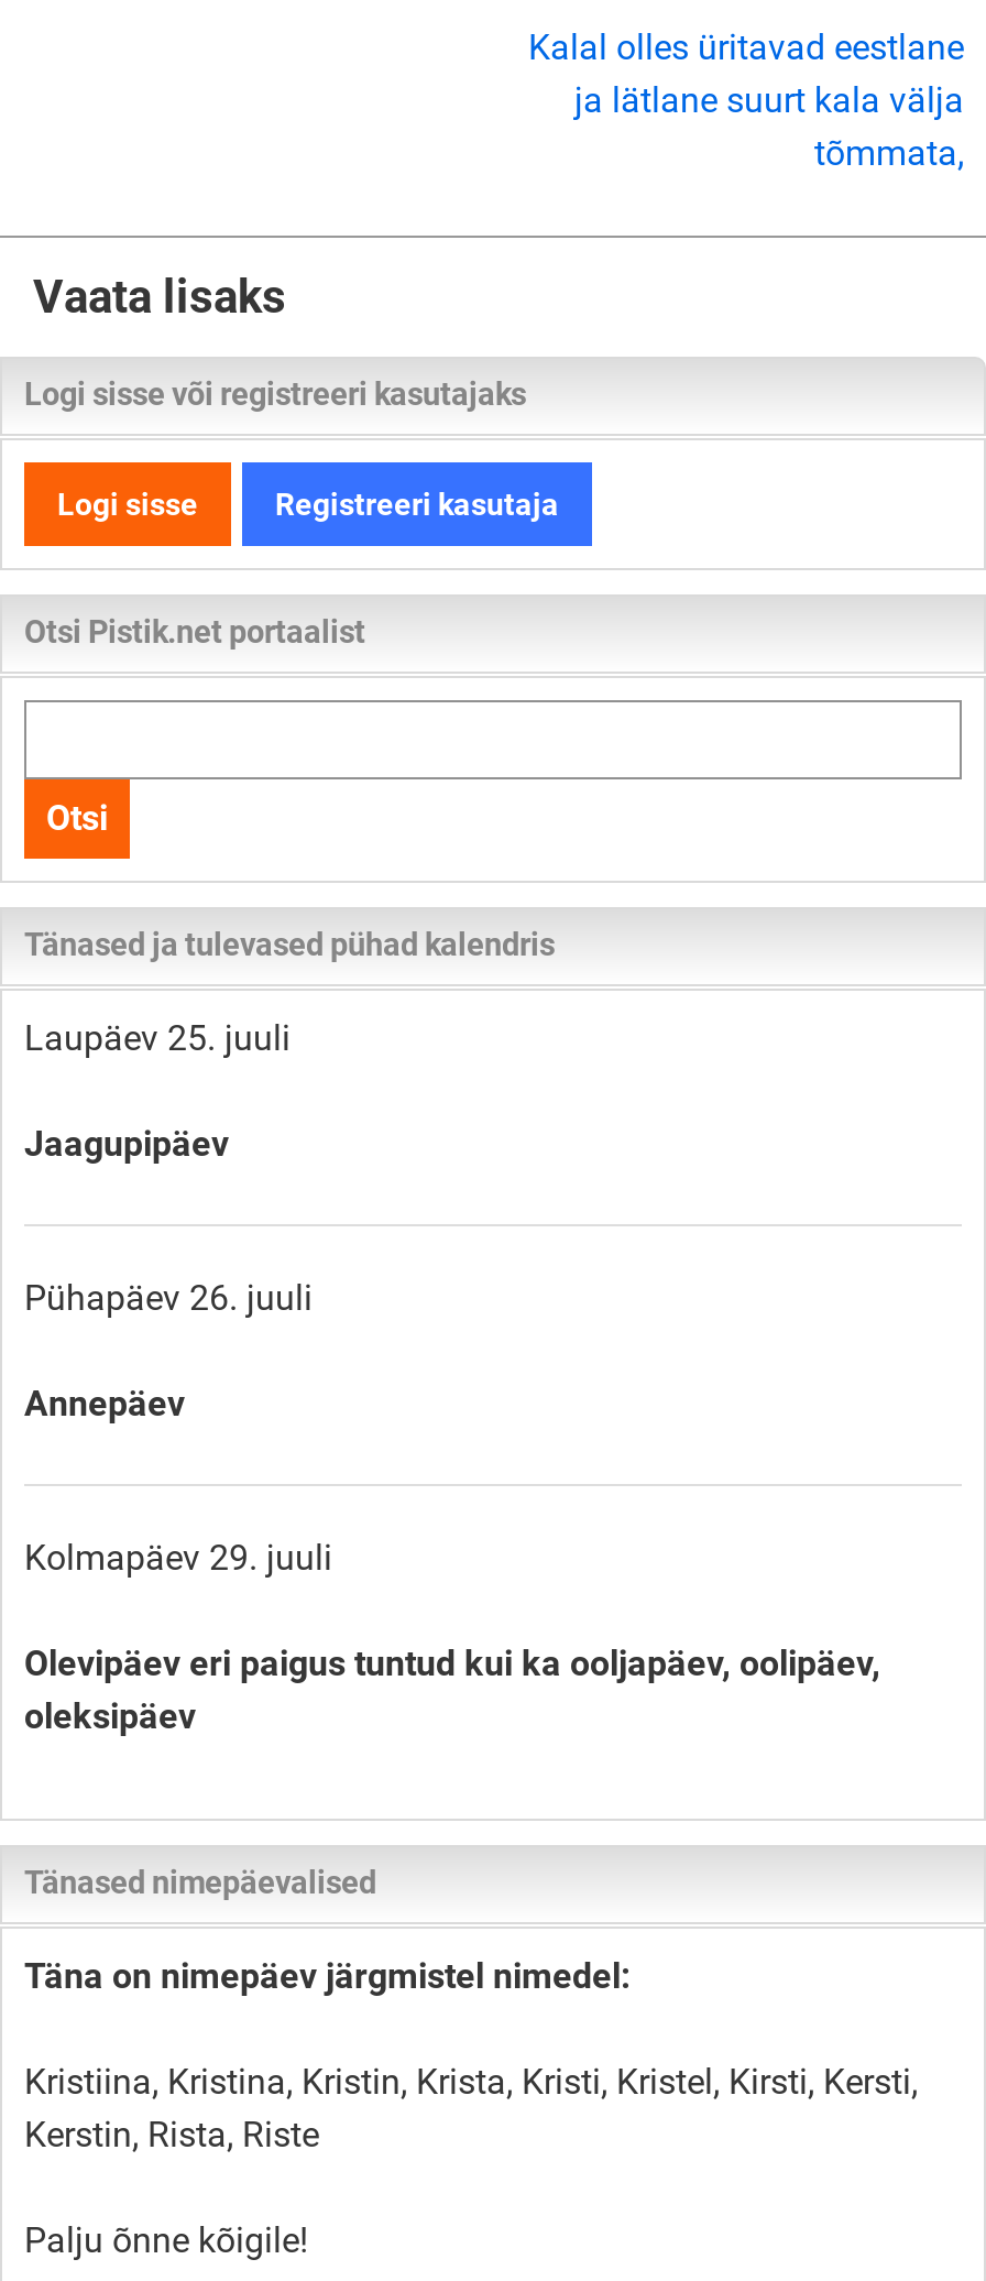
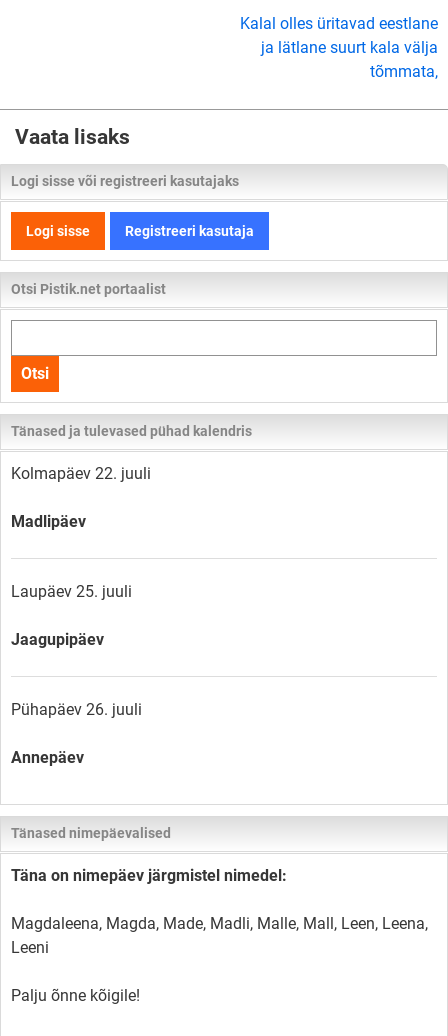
+ Kolmapäev 22. juuli
+ Madlipäev

moved down: Laupäev 25. juuli | Jaagupipäev | Pühapäev 26. juuli | Annepäev

- Kolmapäev 29. juuli
- Olevipäev eri paigus tuntud kui ka ooljapäev, oolipäev,
- oleksipäev

- Kristiina, Kristina, Kristin, Krista, Kristi, Kristel, Kirsti, Kersti,
- Kerstin, Rista, Riste
+ Magdaleena, Magda, Made, Madli, Malle, Mall, Leen, Leena,
+ Leeni
